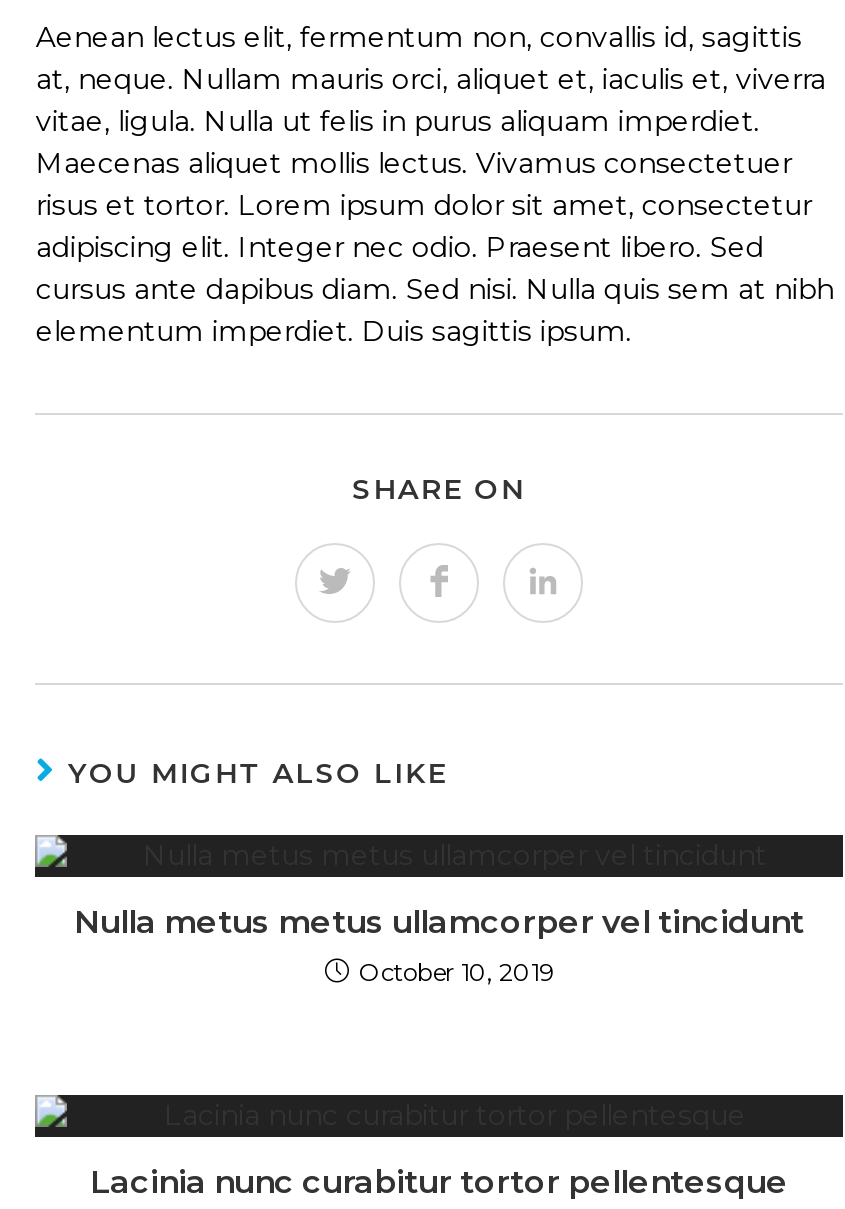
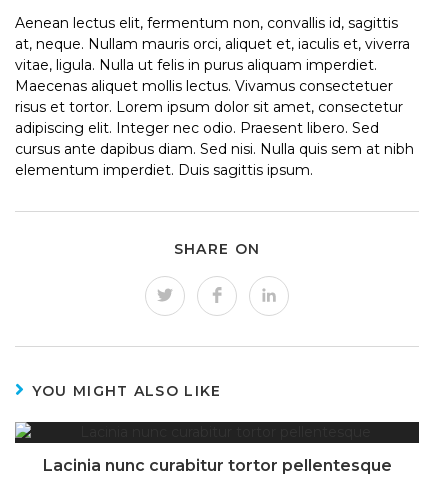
- Nulla metus metus ullamcorper vel tincidunt
- October 10, 2019
